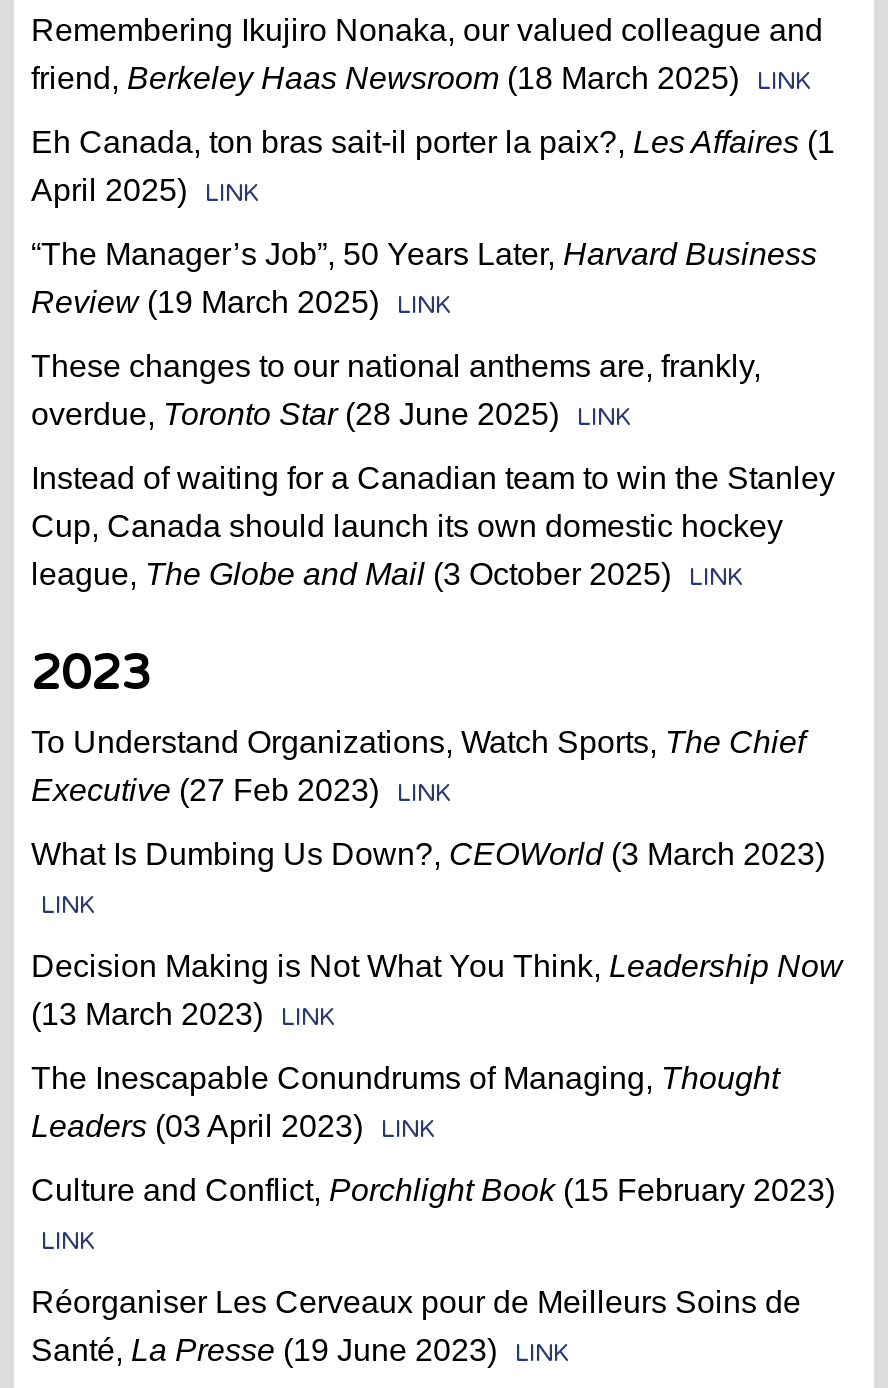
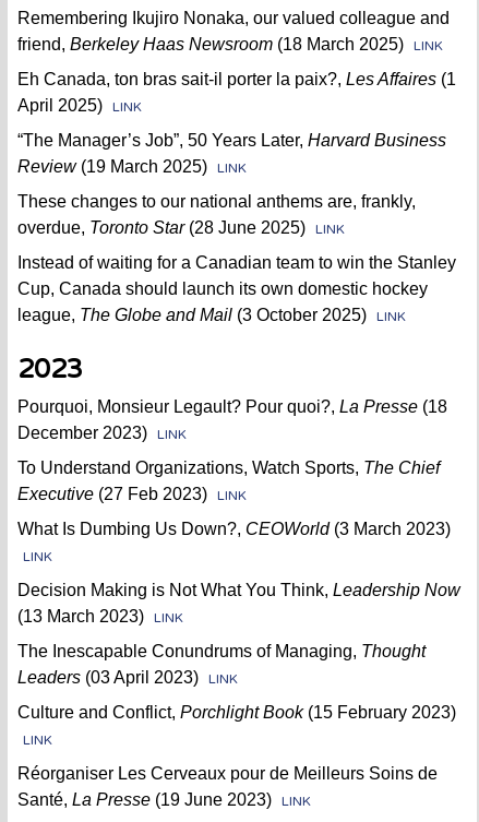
+ Pourquoi, Monsieur Legault? Pour quoi?, La Presse (18
+ December 2023)
+ LINK
